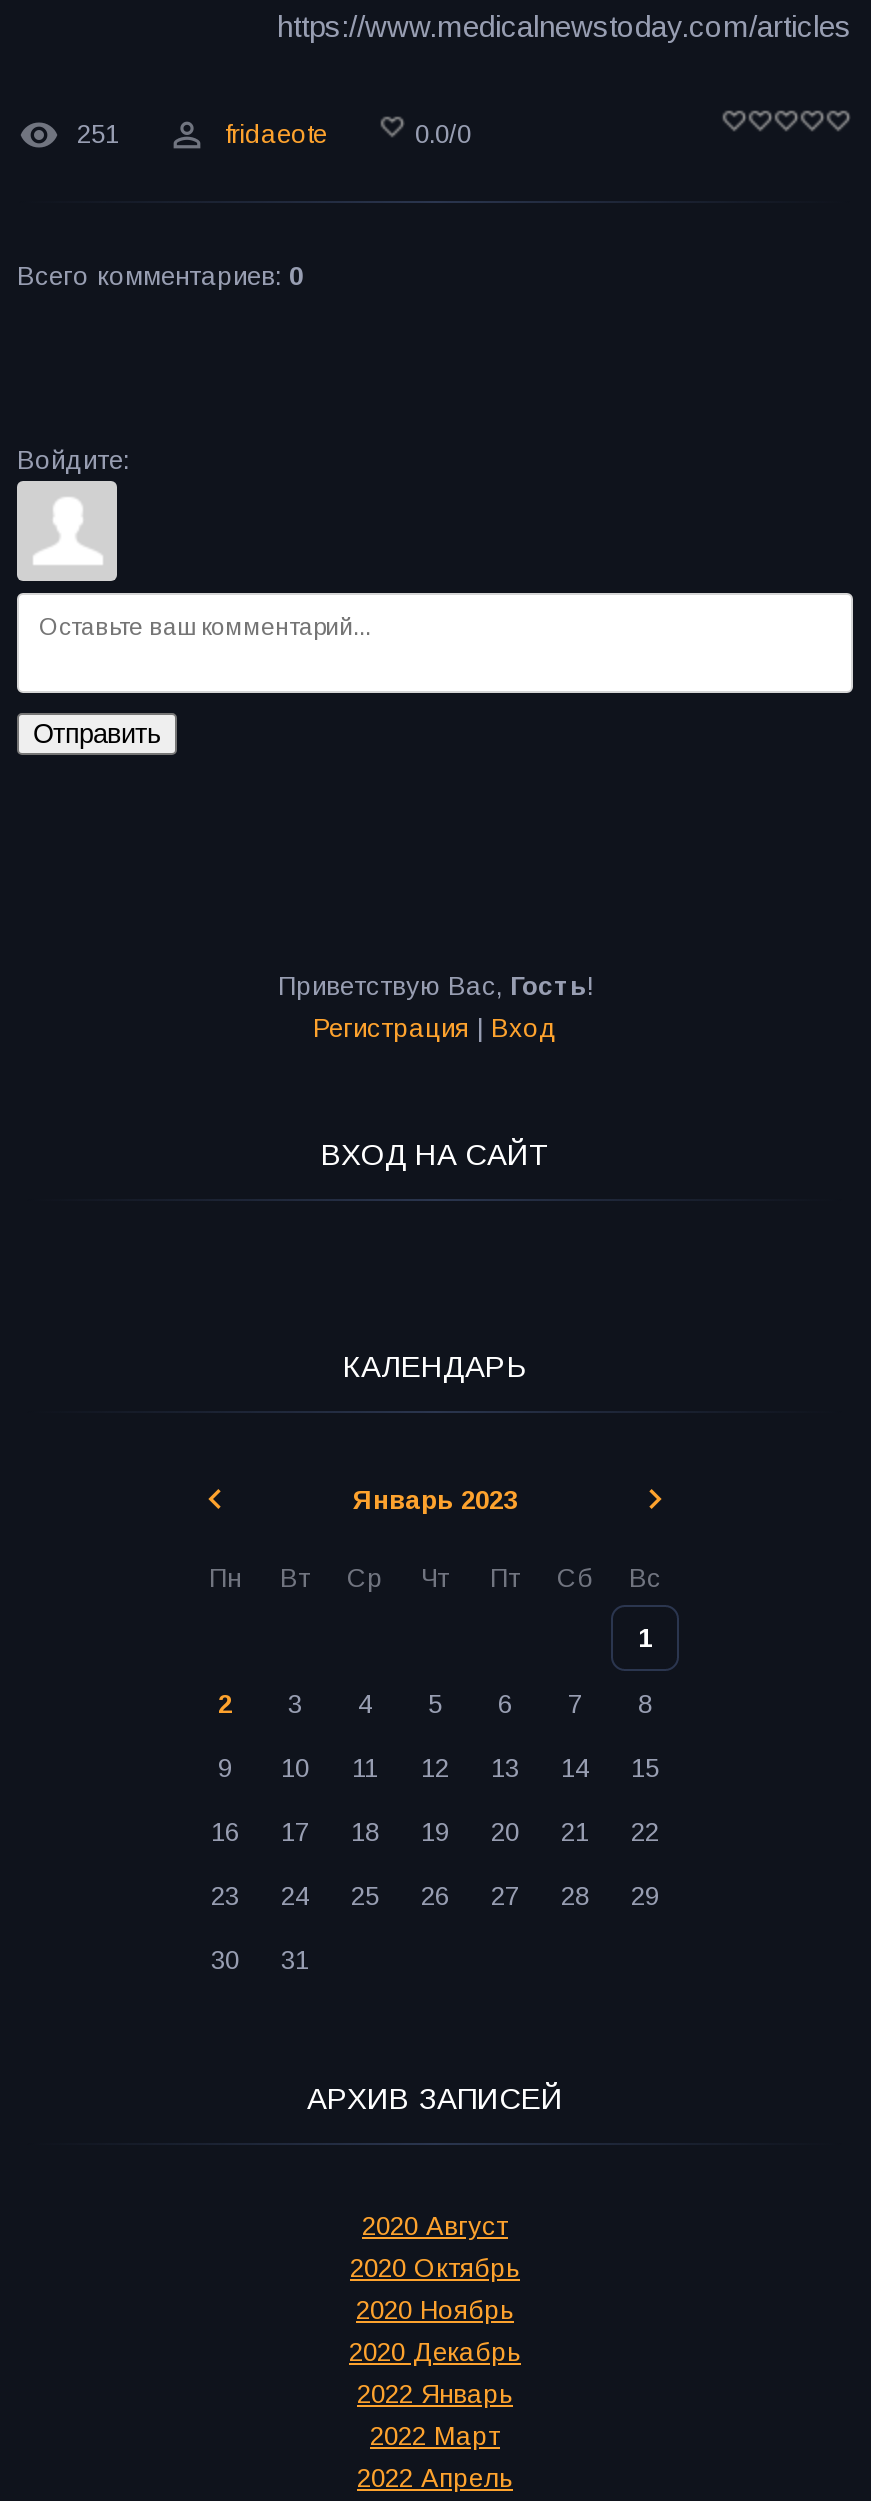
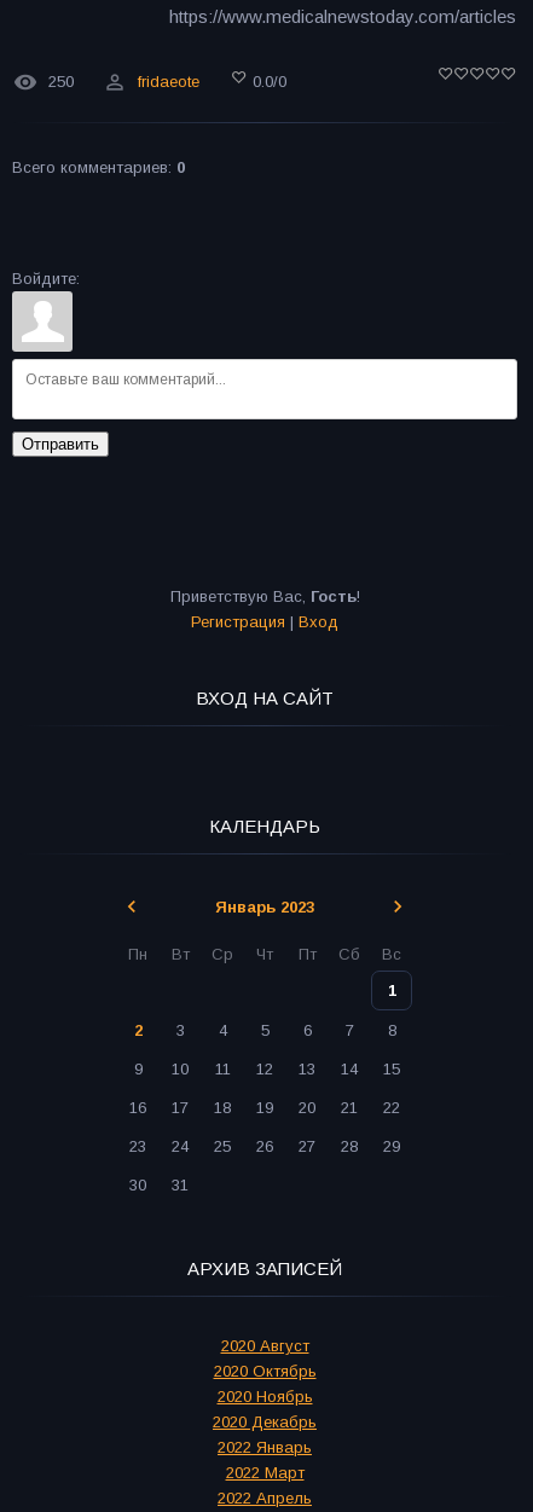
- 251
+ 250
